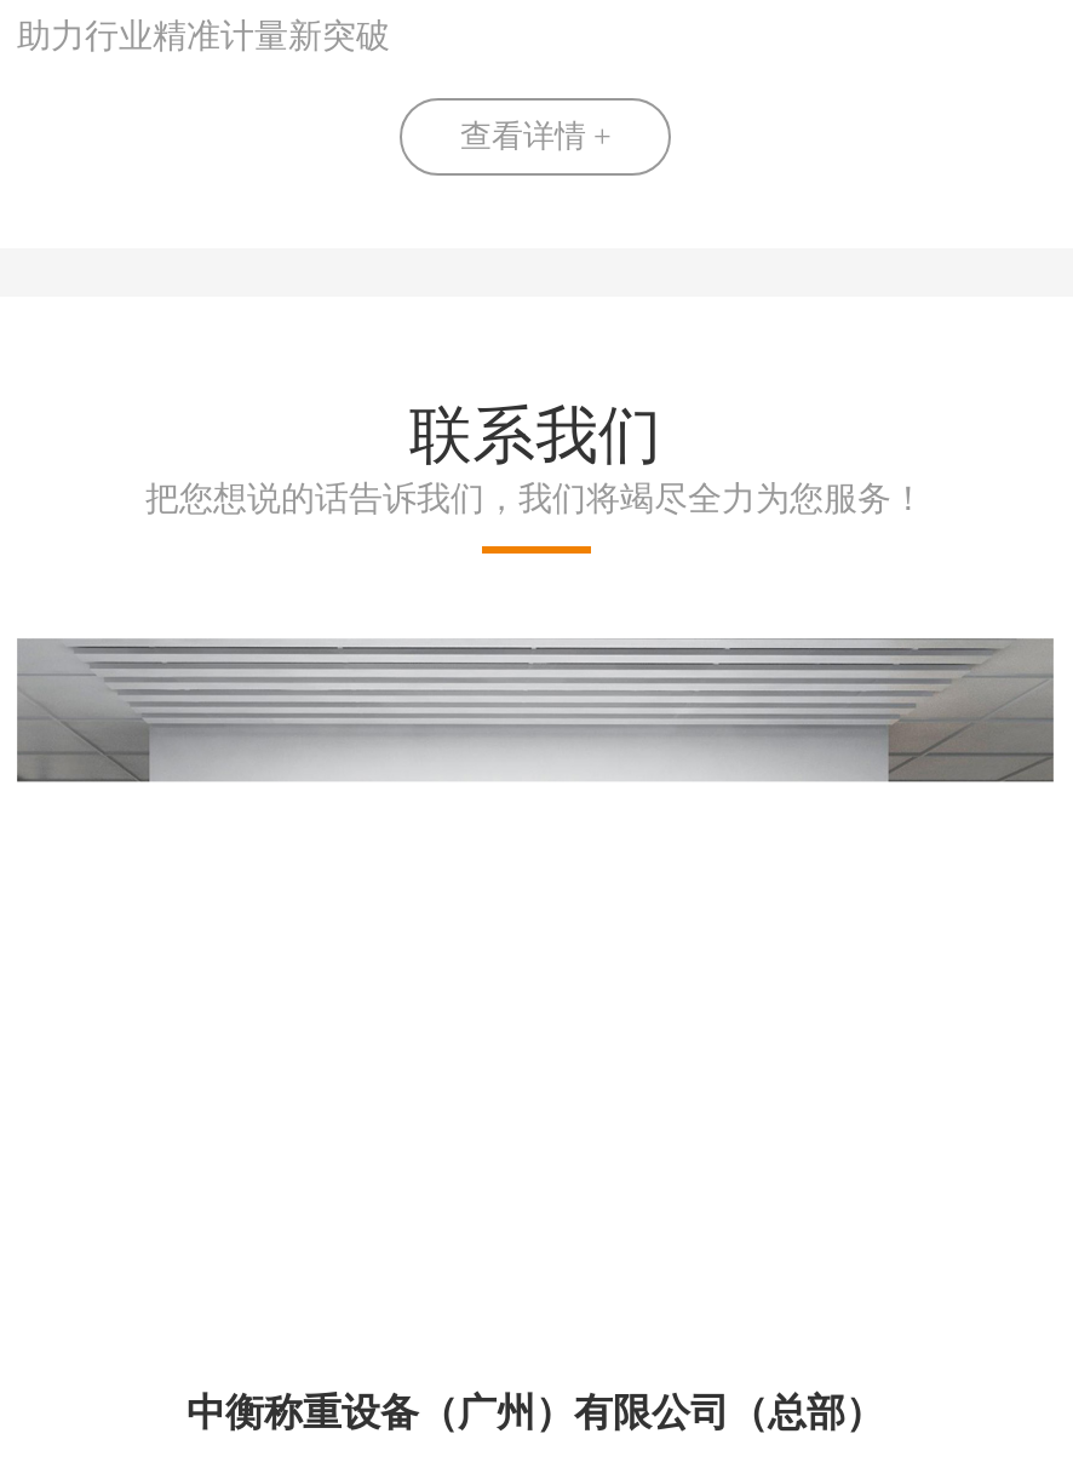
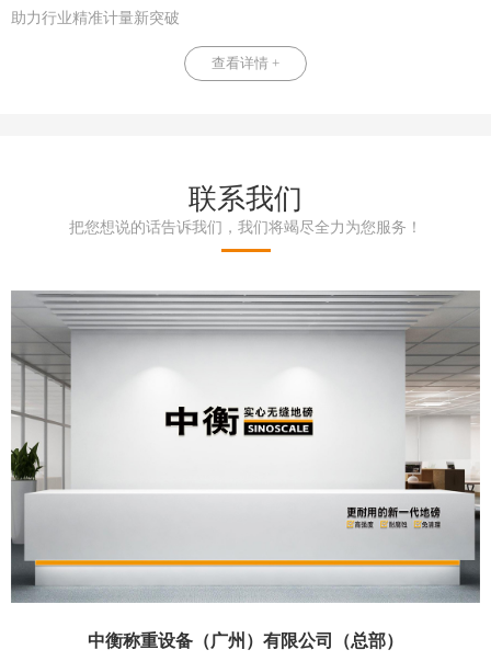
+ [image]
